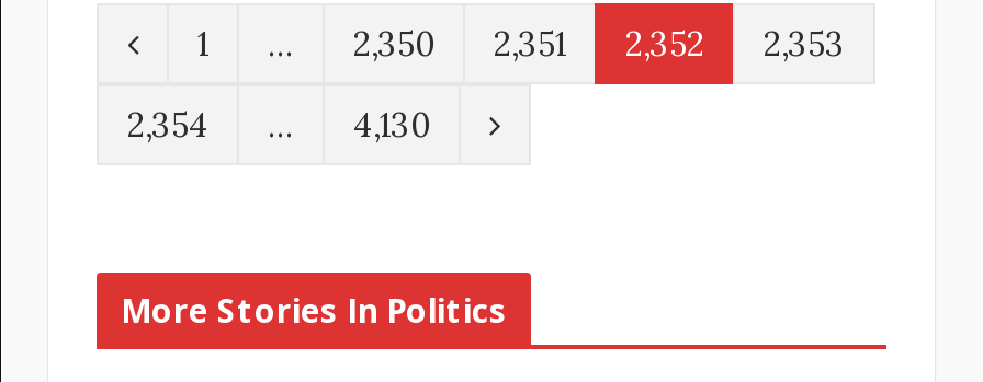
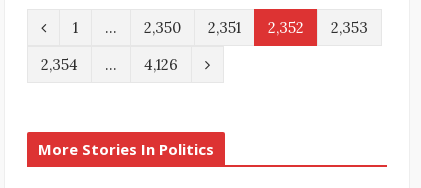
- 4,130
+ 4,126
